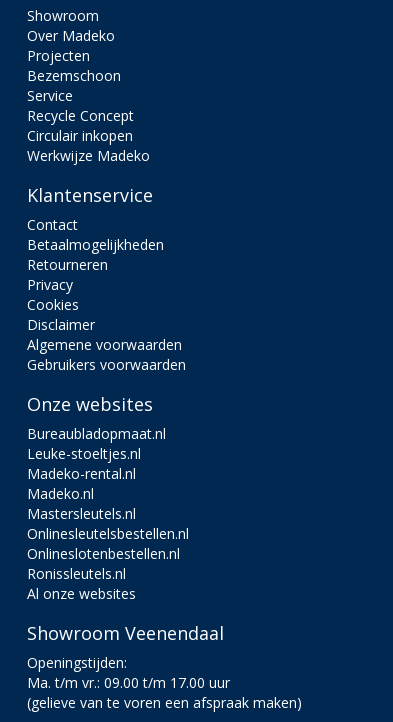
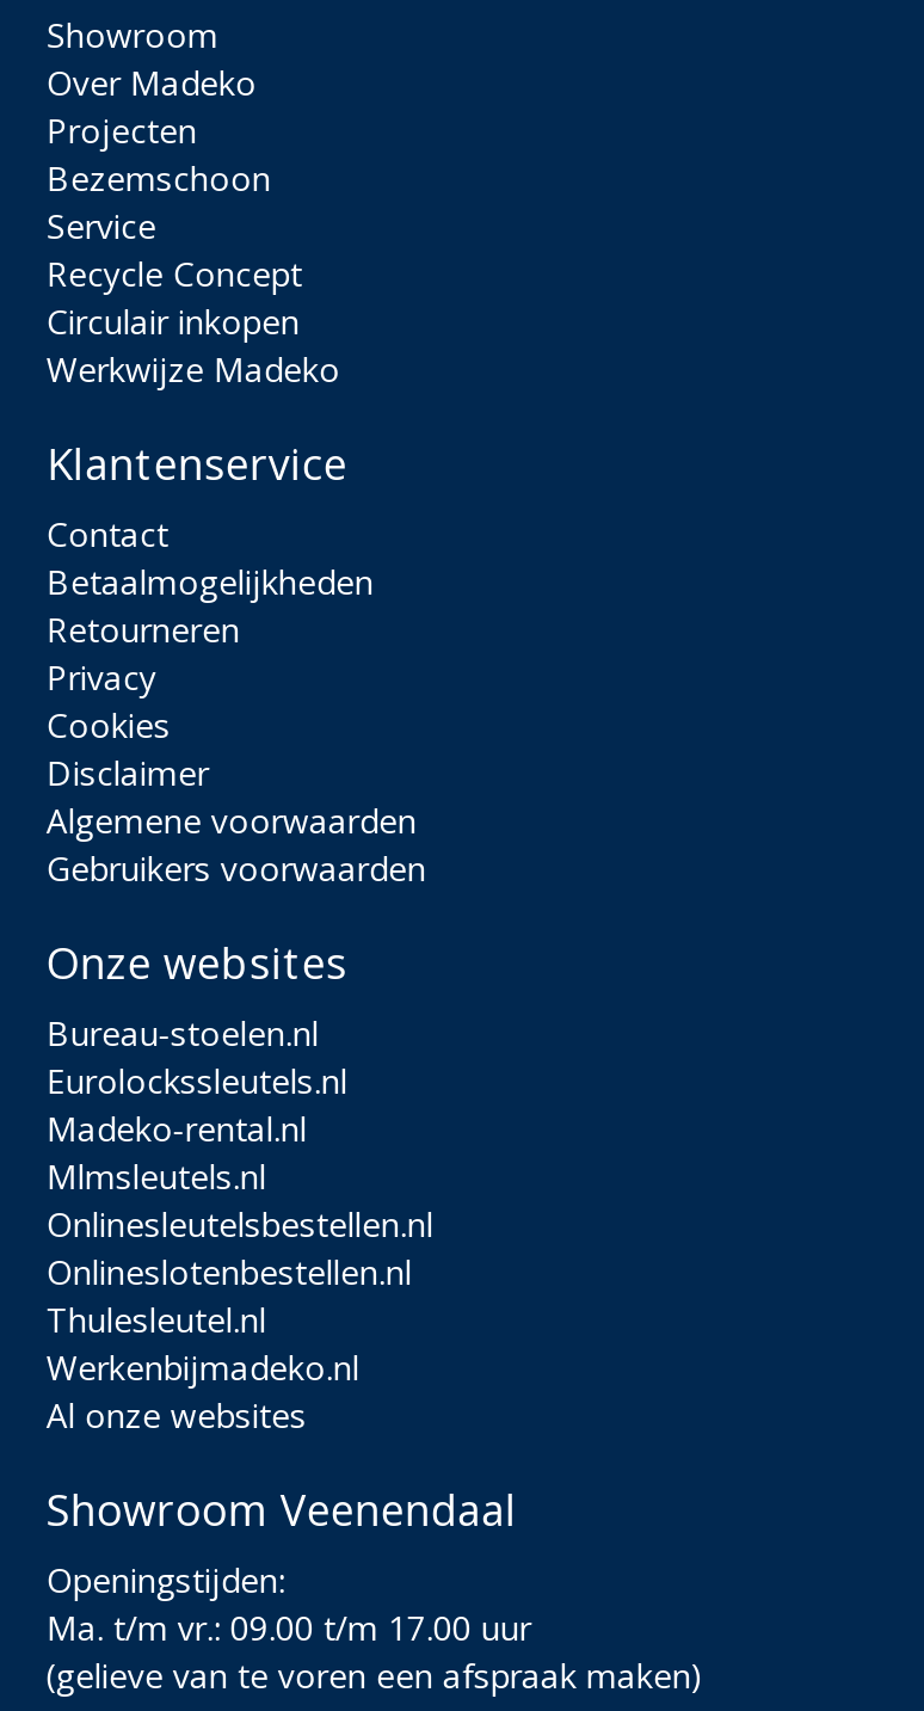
- Bureaubladopmaat.nl
- Leuke-stoeltjes.nl
+ Bureau-stoelen.nl
+ Eurolockssleutels.nl

- Madeko.nl
- Mastersleutels.nl
+ Mlmsleutels.nl

moved up: Onlinesleutelsbestellen.nl | Onlineslotenbestellen.nl

- Ronissleutels.nl
+ Thulesleutel.nl
+ Werkenbijmadeko.nl
